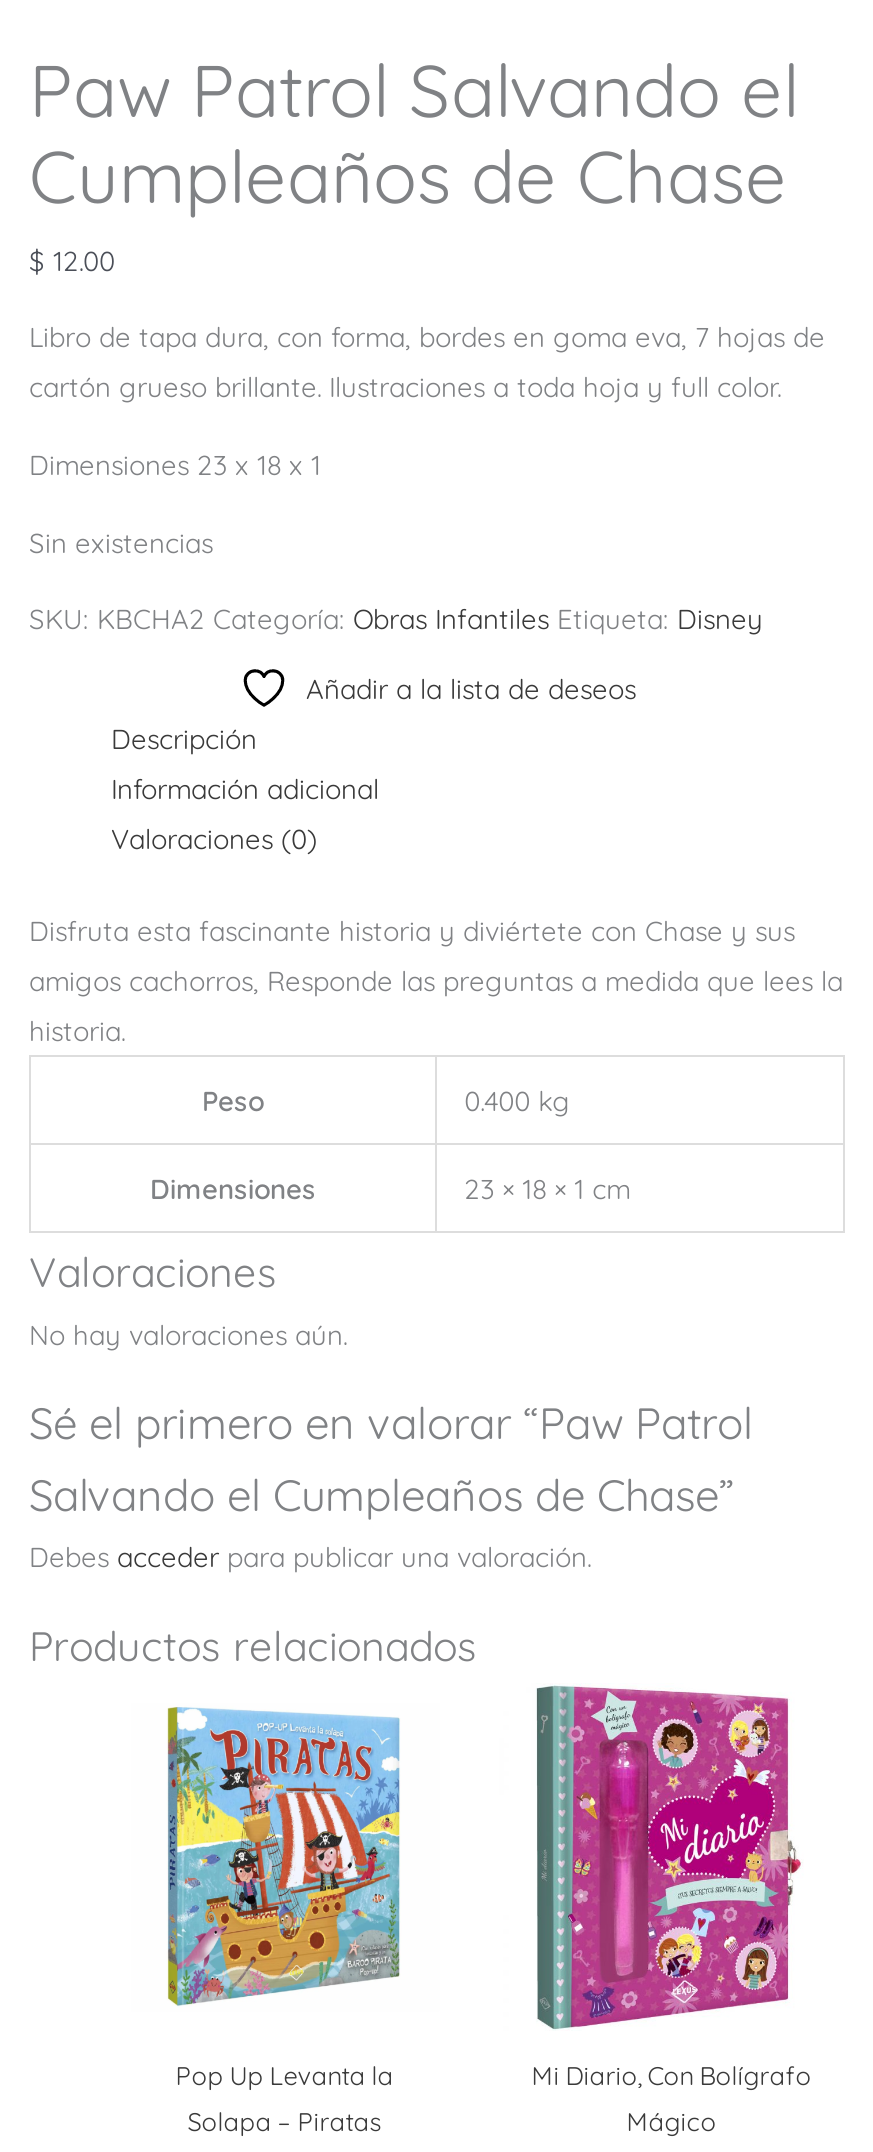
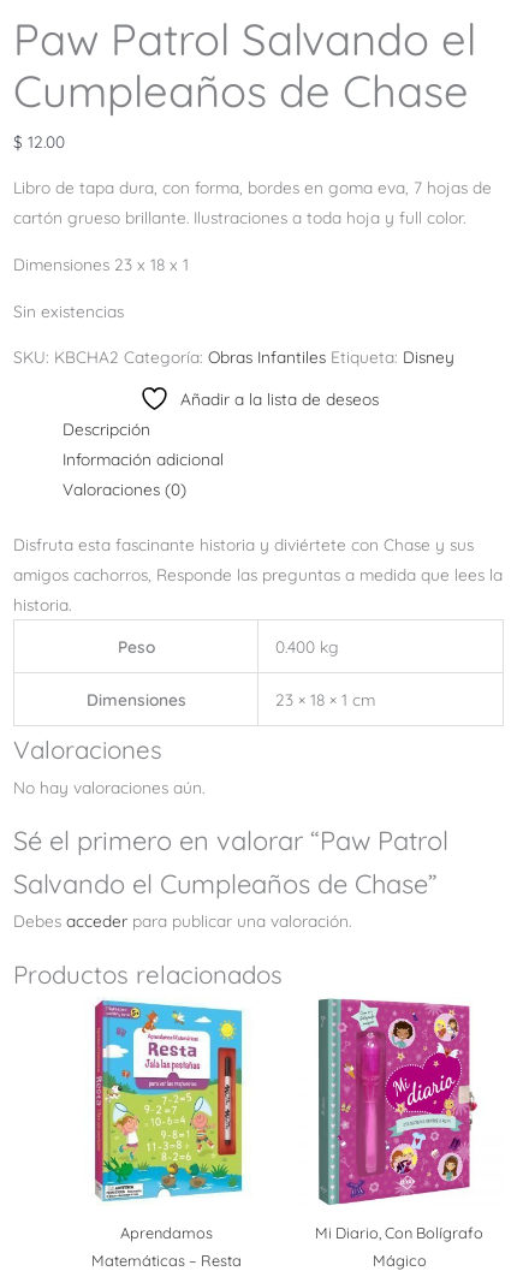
- [image]
- Pop Up Levanta la
- Solapa – Piratas
+ [image]
+ Aprendamos
+ Matemáticas – Resta
